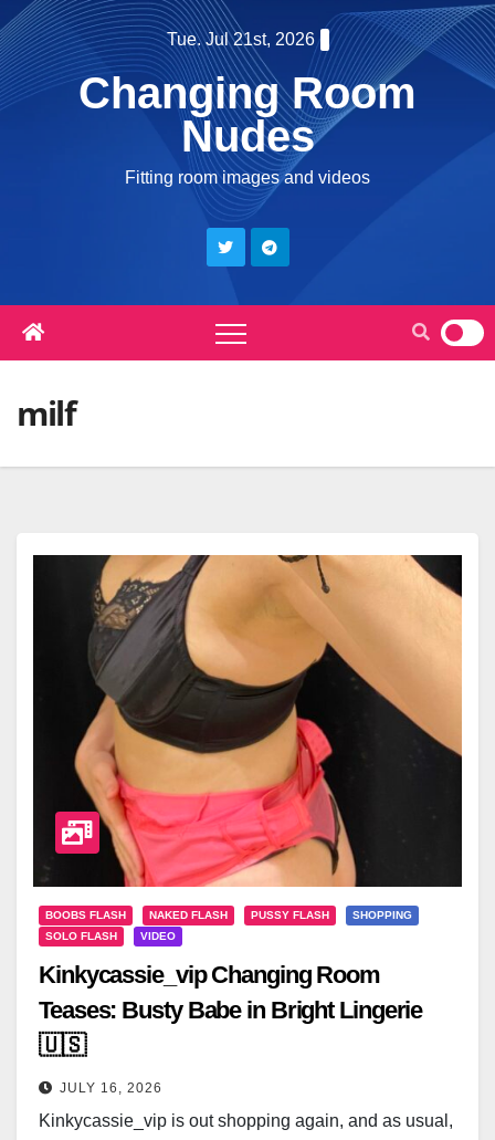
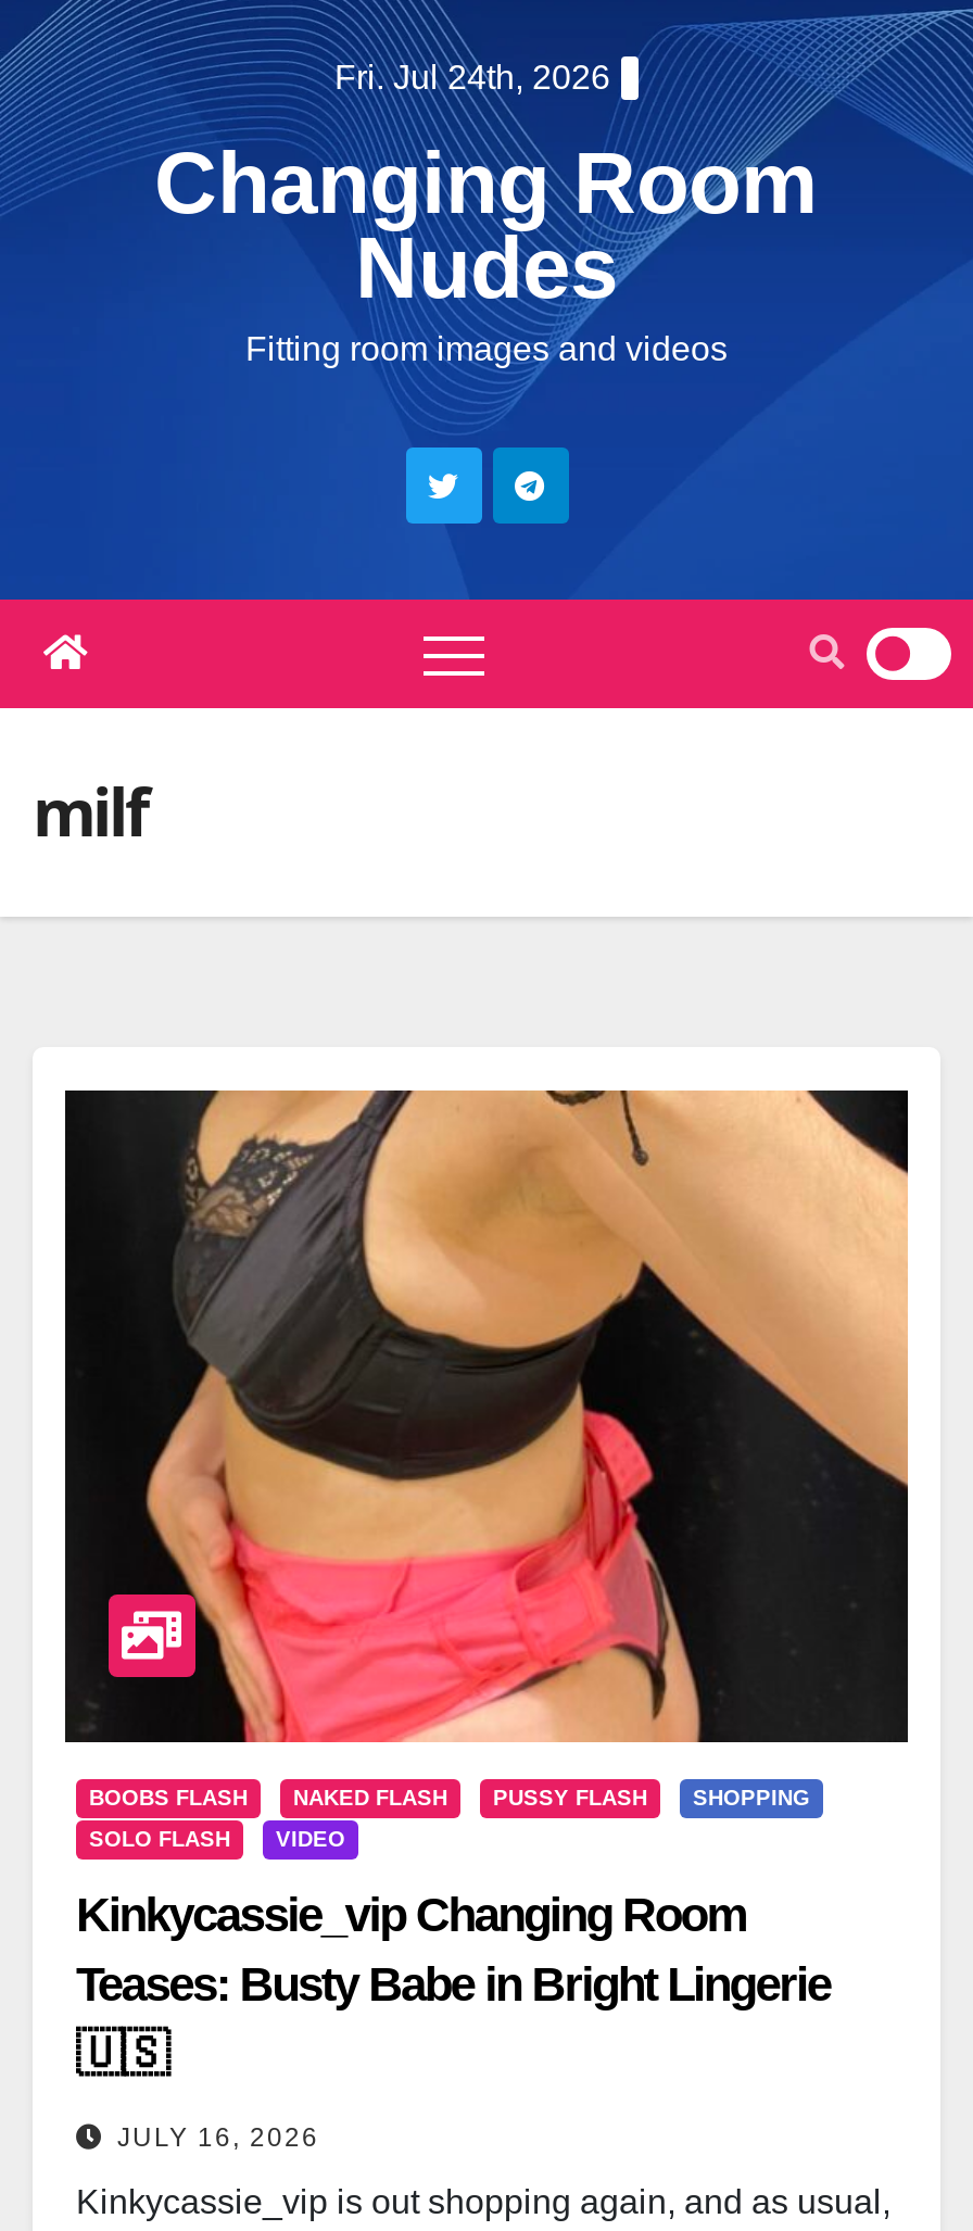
- Tue. Jul 21st, 2026
+ Fri. Jul 24th, 2026
